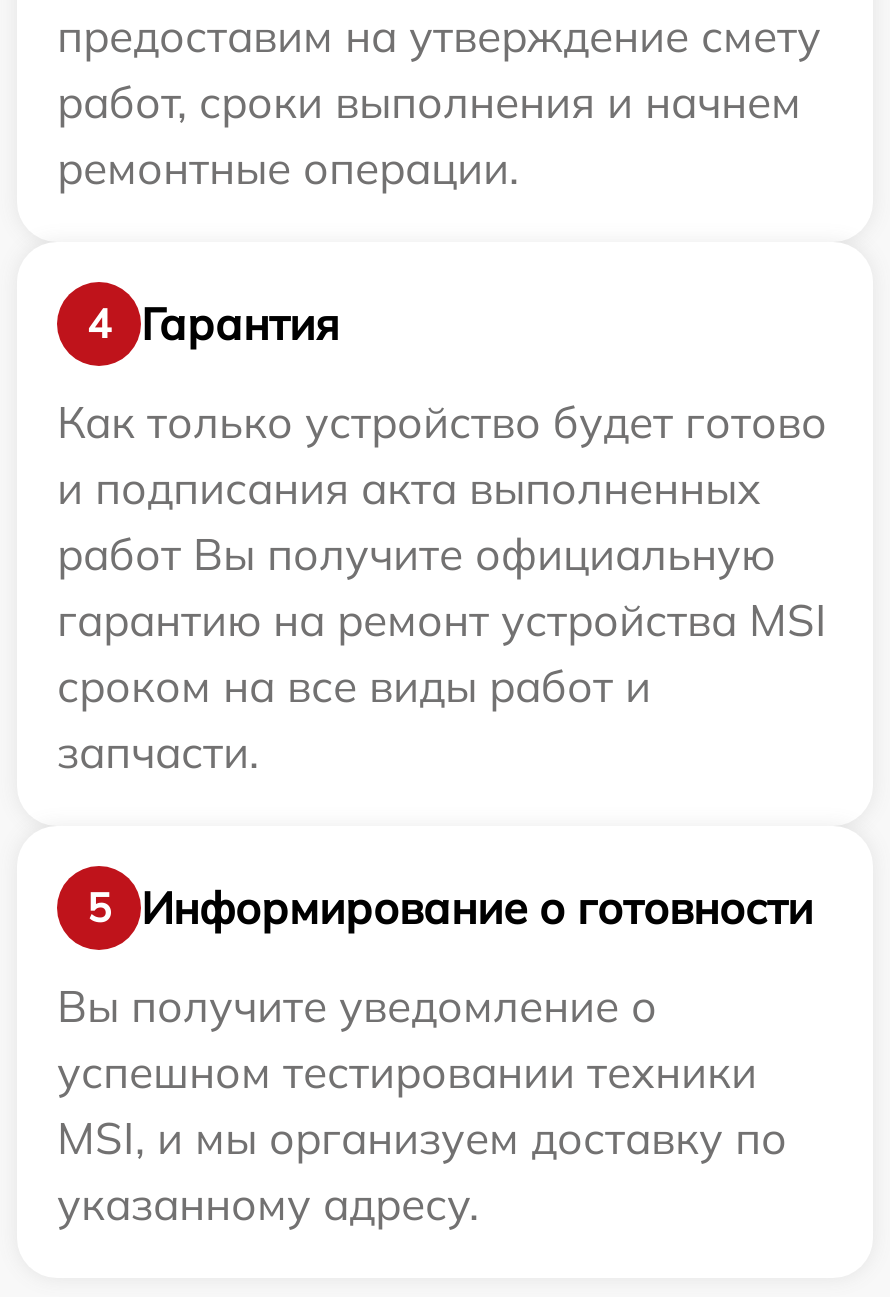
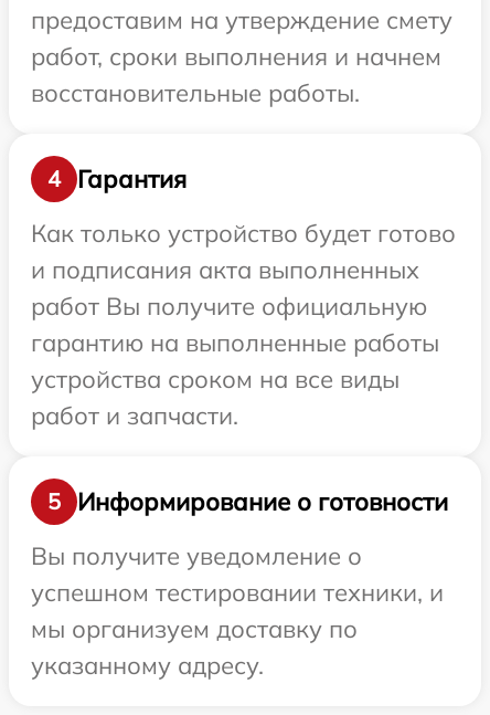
- ремонтные операции.
+ восстановительные работы.

- гарантию на ремонт устройства MSI
- сроком на все виды работ и
- запчасти.
+ гарантию на выполненные работы
+ устройства сроком на все виды
+ работ и запчасти.

- успешном тестировании техники
- MSI, и мы организуем доставку по
+ успешном тестировании техники, и
+ мы организуем доставку по
